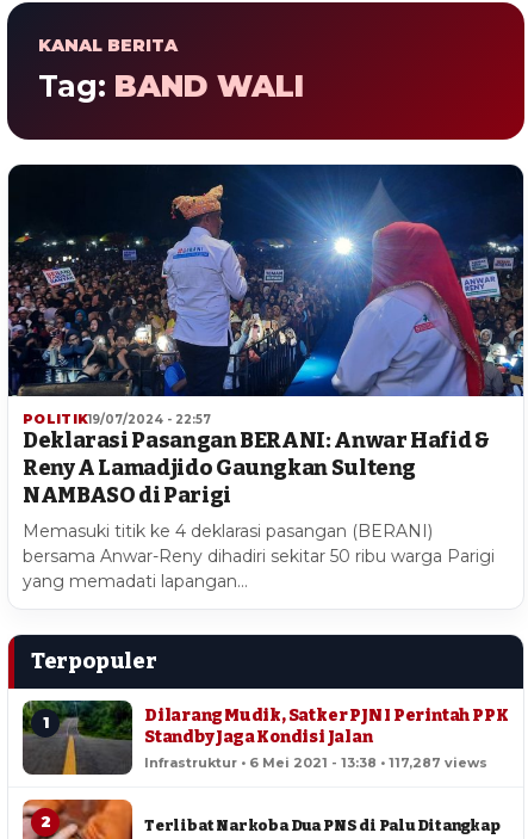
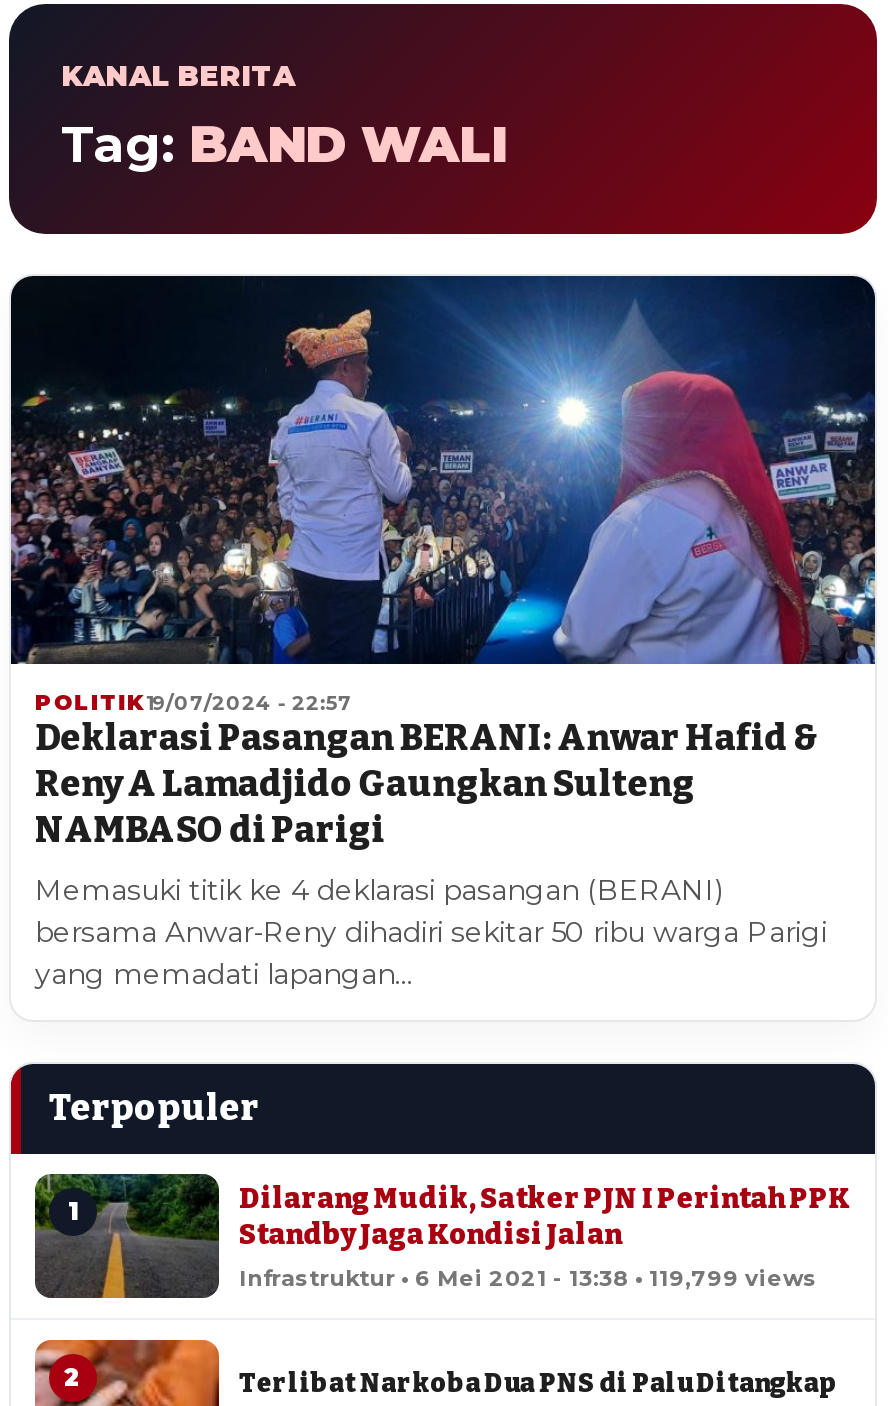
- Infrastruktur • 6 Mei 2021 - 13:38 • 117,287 views
+ Infrastruktur • 6 Mei 2021 - 13:38 • 119,799 views
